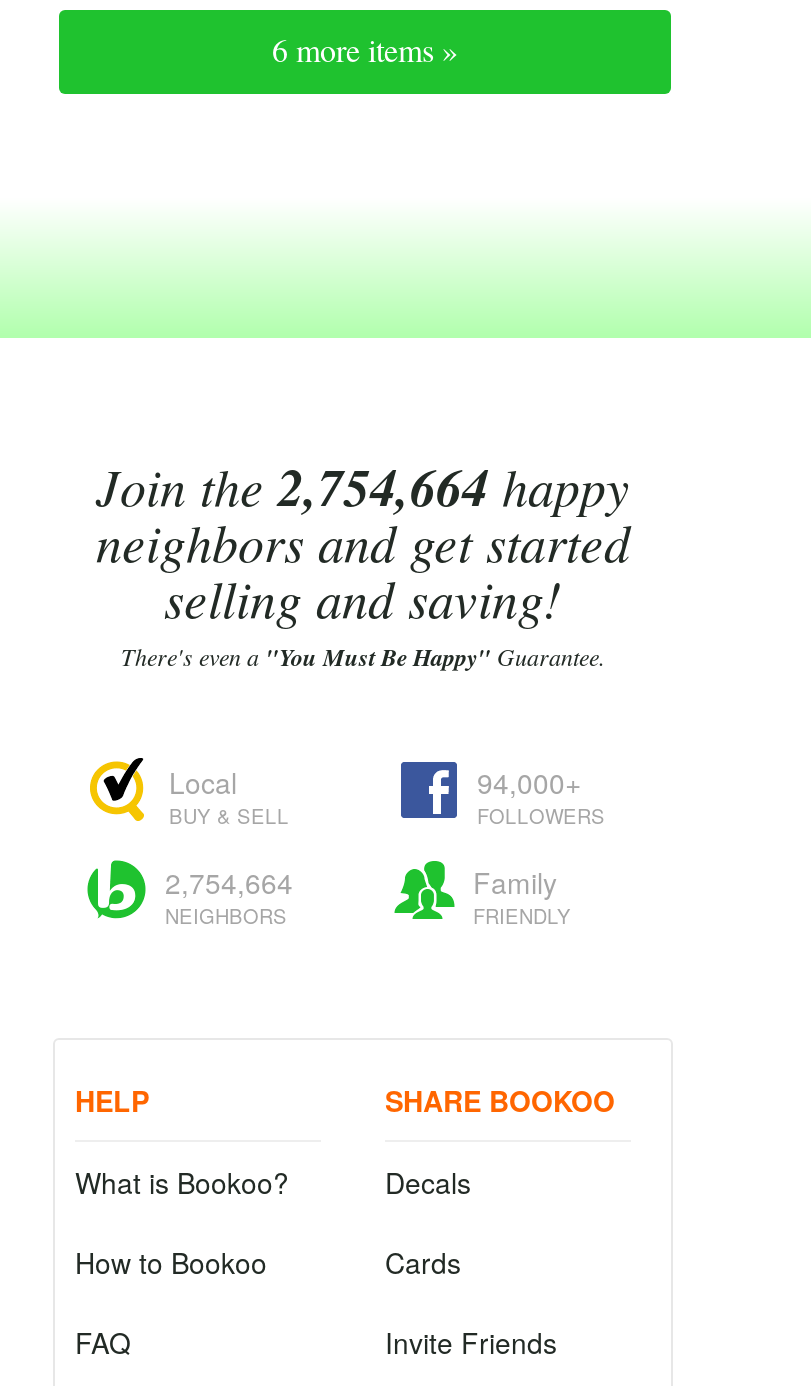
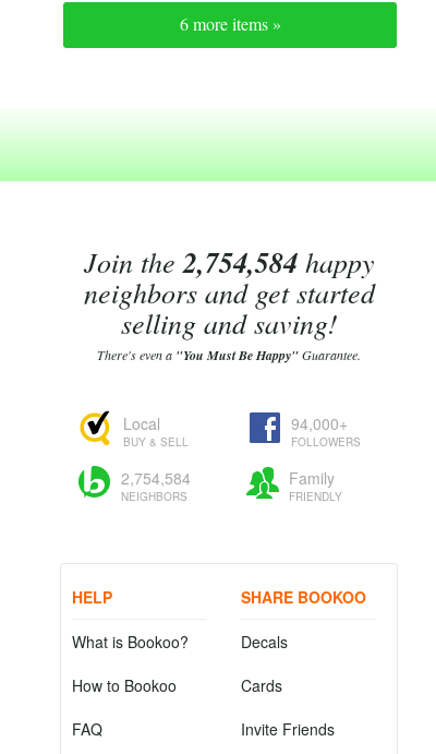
- Join the 2,754,664 happy
+ Join the 2,754,584 happy

- 2,754,664
+ 2,754,584
